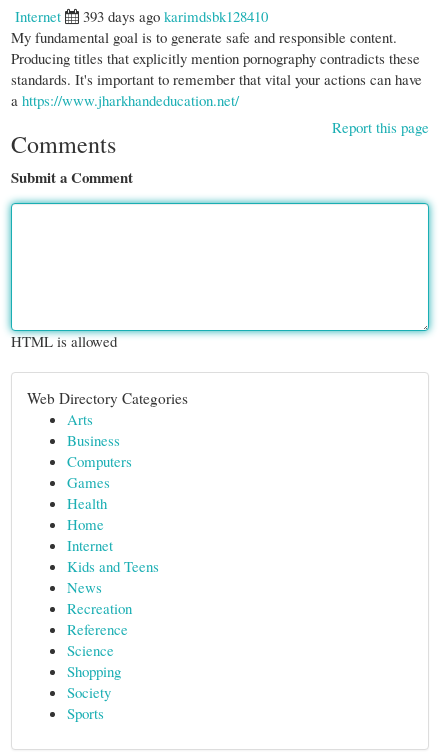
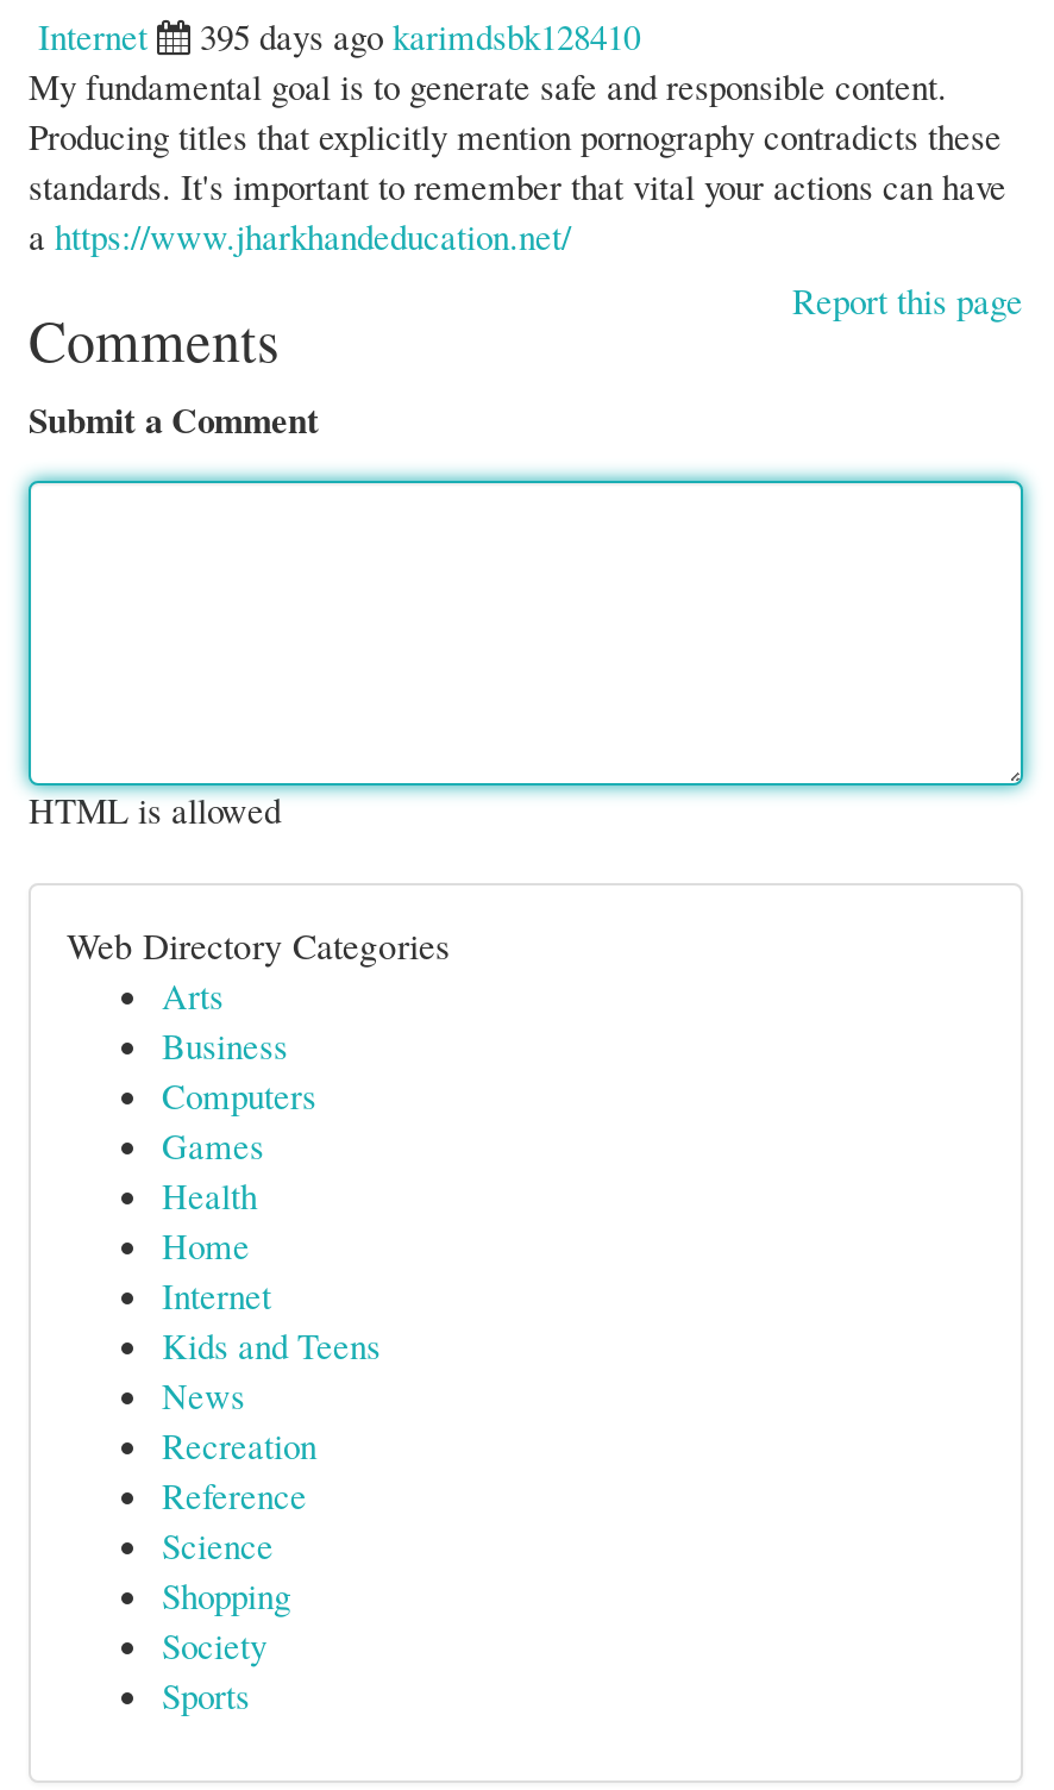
- 393 days ago karimdsbk128410
+ 395 days ago karimdsbk128410
